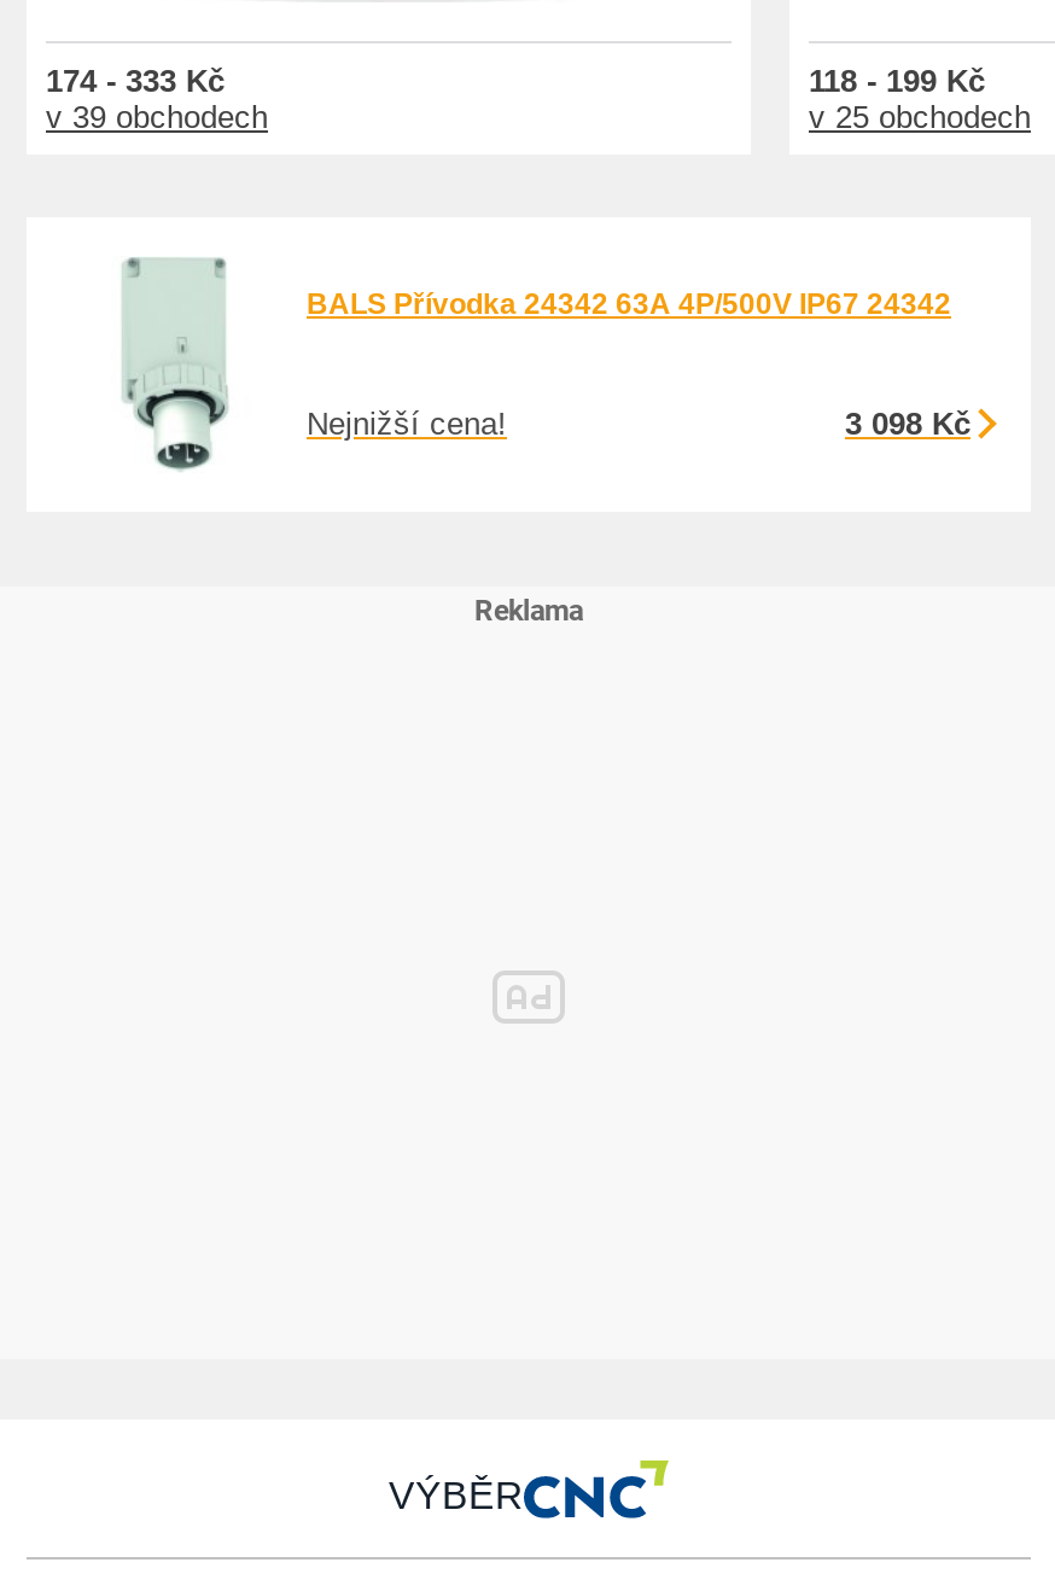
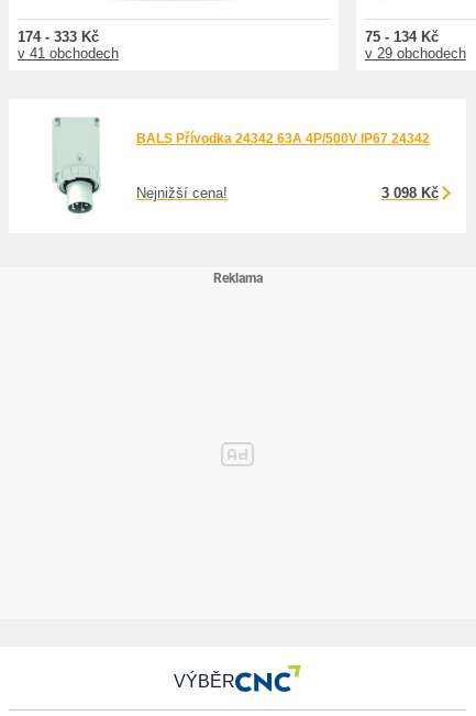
- 118 - 199 Kč
+ 75 - 134 Kč

- v 39 obchodech
+ v 41 obchodech

- v 25 obchodech
+ v 29 obchodech
